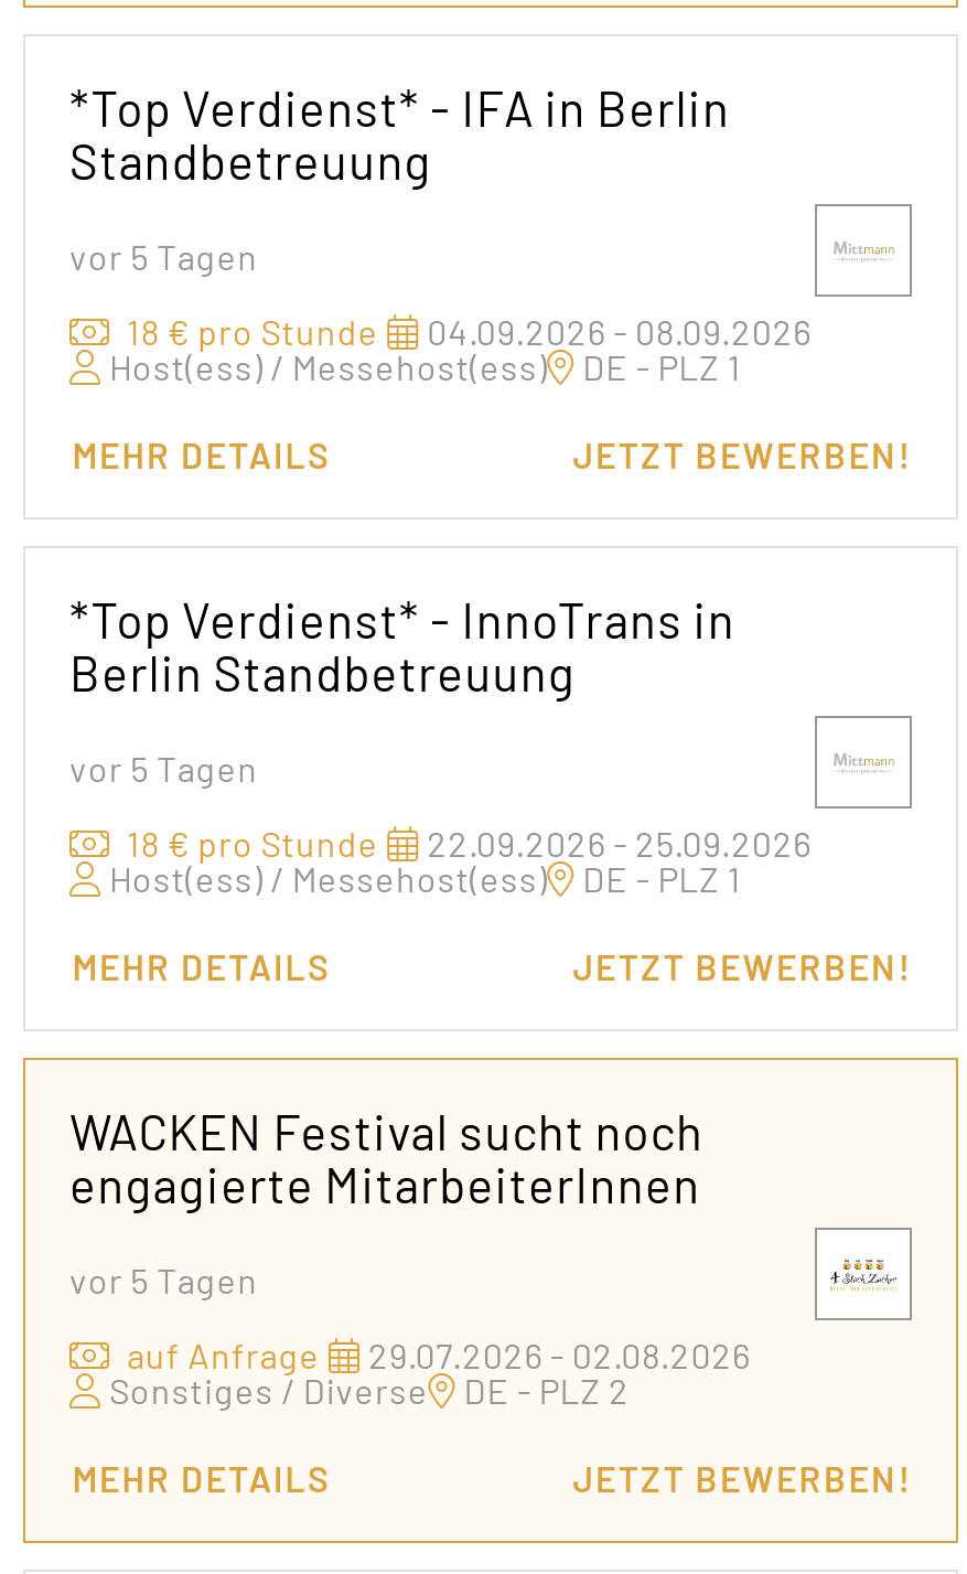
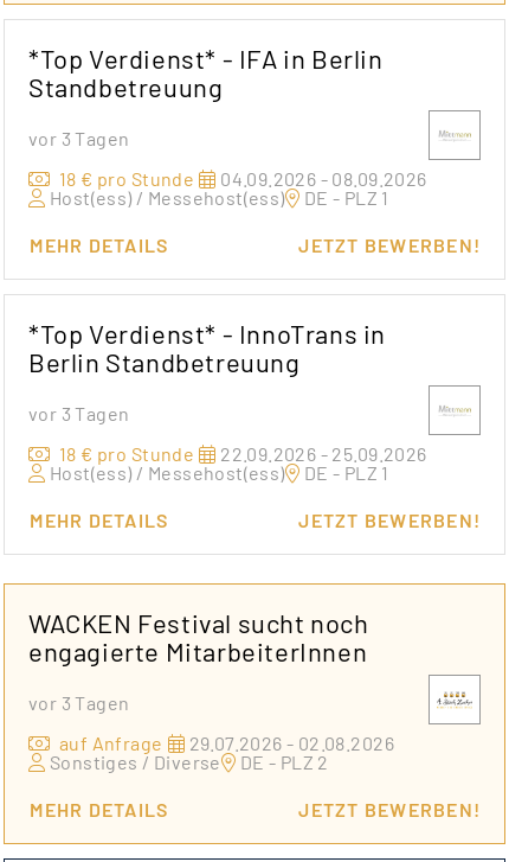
- vor 5 Tagen
+ vor 3 Tagen

- vor 5 Tagen
+ vor 3 Tagen

- vor 5 Tagen
+ vor 3 Tagen
